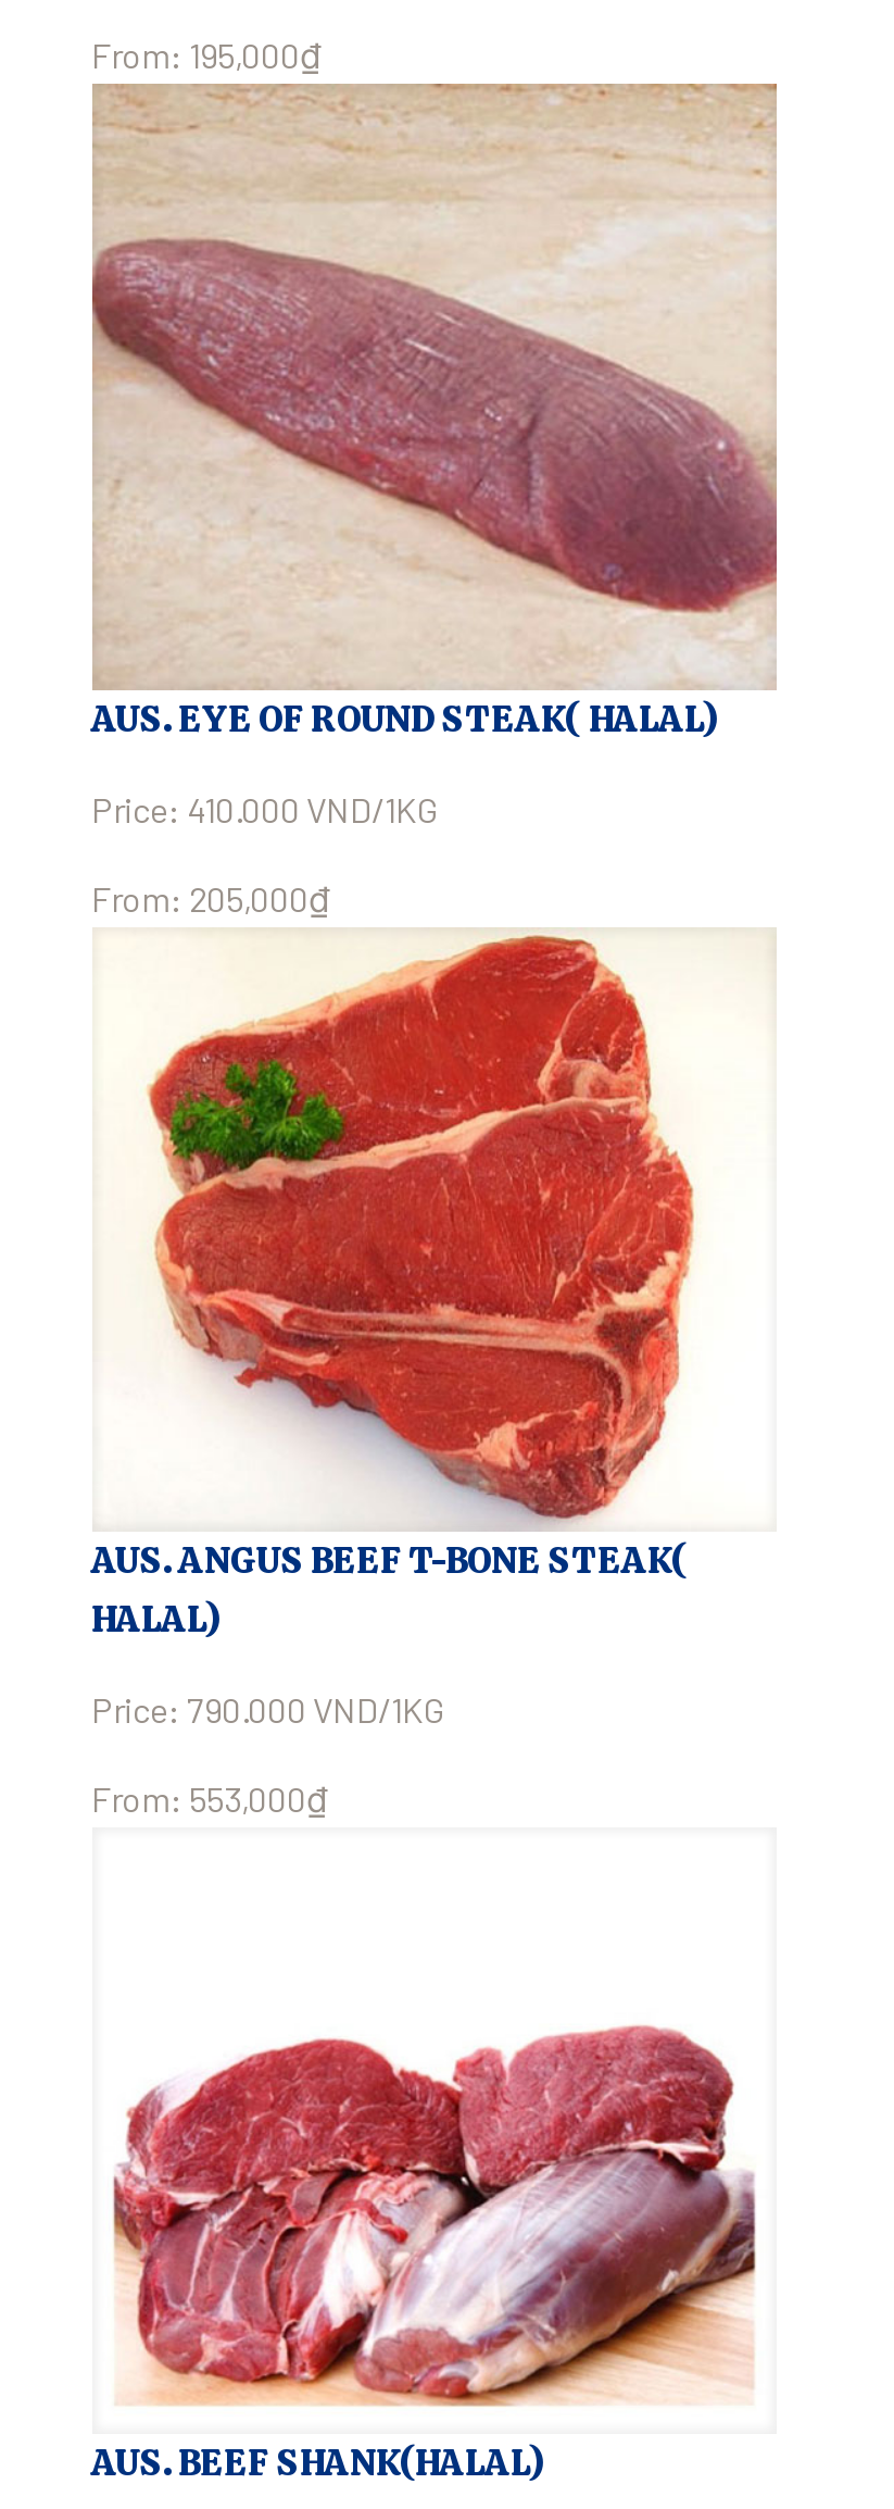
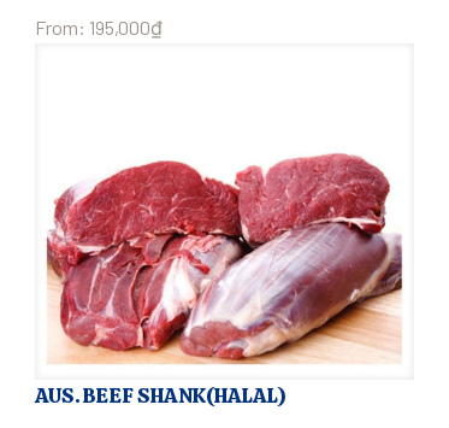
- [image]
- AUS. EYE OF ROUND STEAK( HALAL)
- Price: 410.000 VND/1KG
- From: 205,000₫

- [image]
- AUS. ANGUS BEEF T-BONE STEAK(
- HALAL)
- Price: 790.000 VND/1KG
- From: 553,000₫
